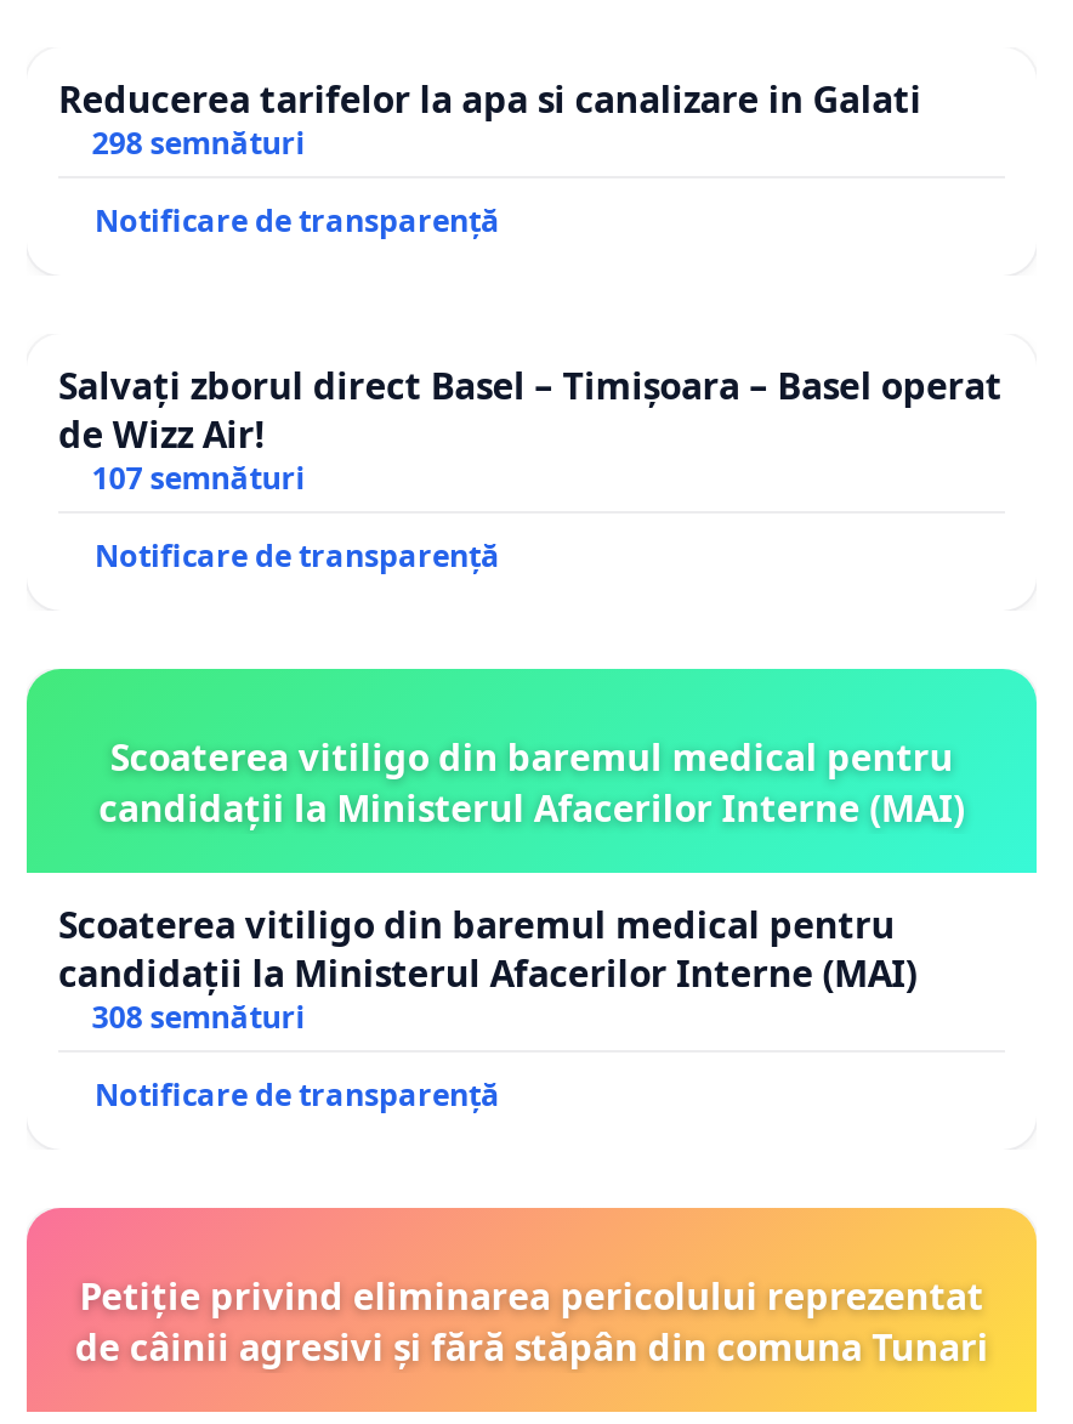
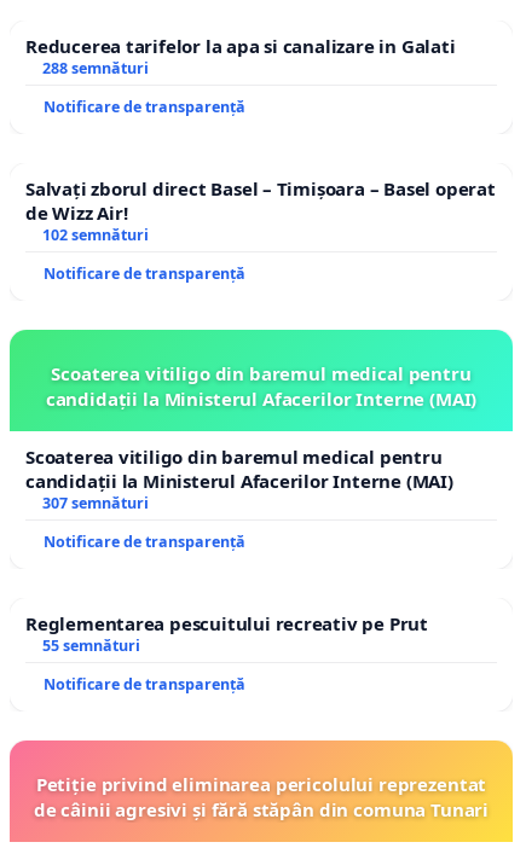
- 298 semnături
+ 288 semnături

- 107 semnături
+ 102 semnături

- 308 semnături
+ 307 semnături
+ Notificare de transparență
+ Reglementarea pescuitului recreativ pe Prut
+ 55 semnături
